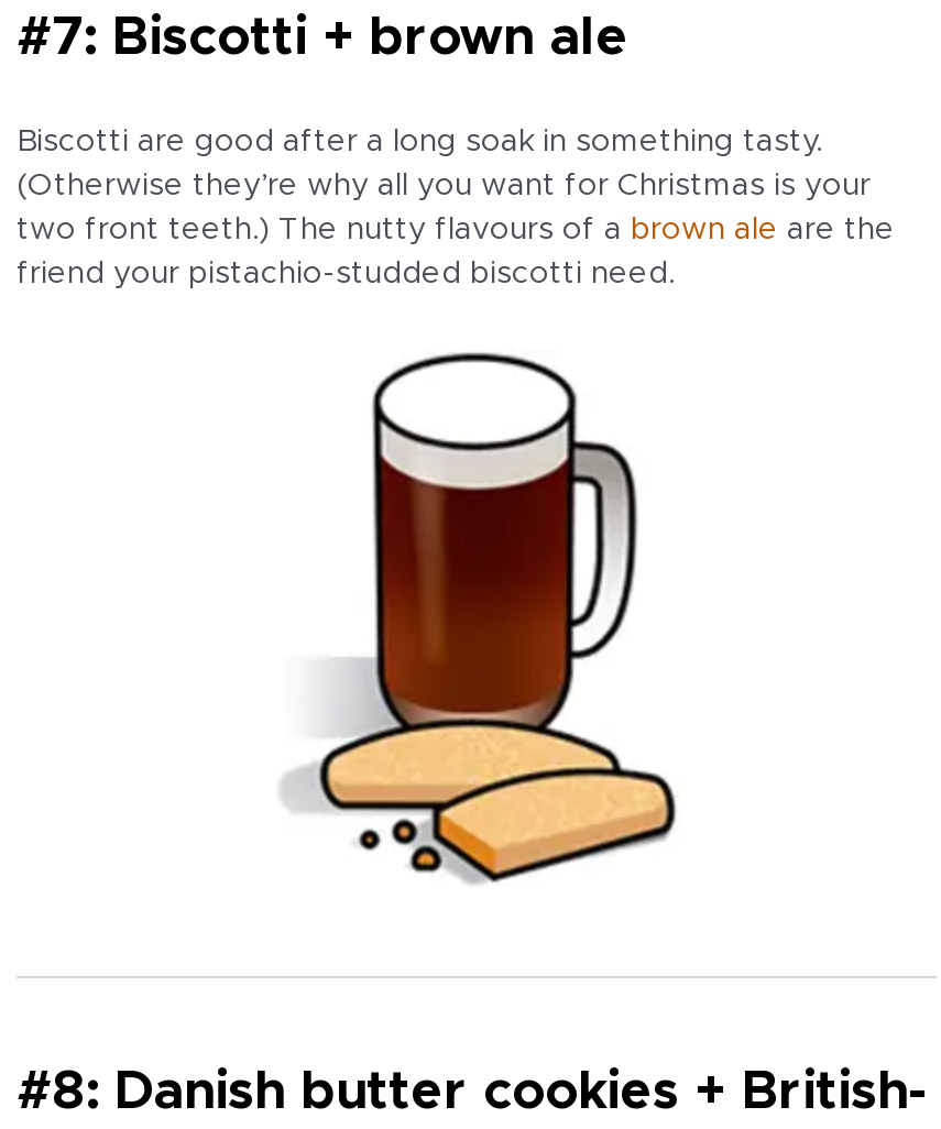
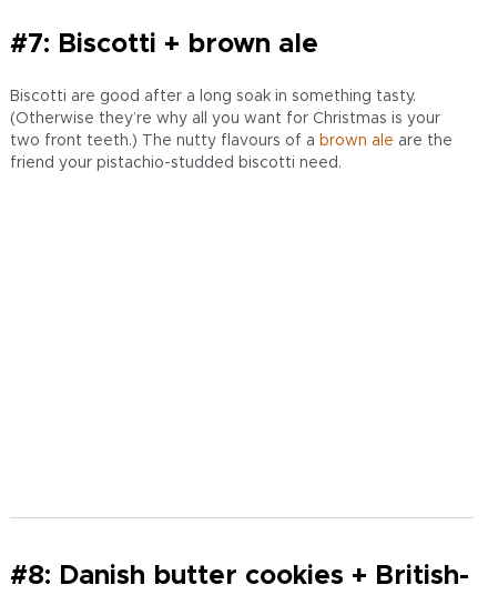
- [image]
